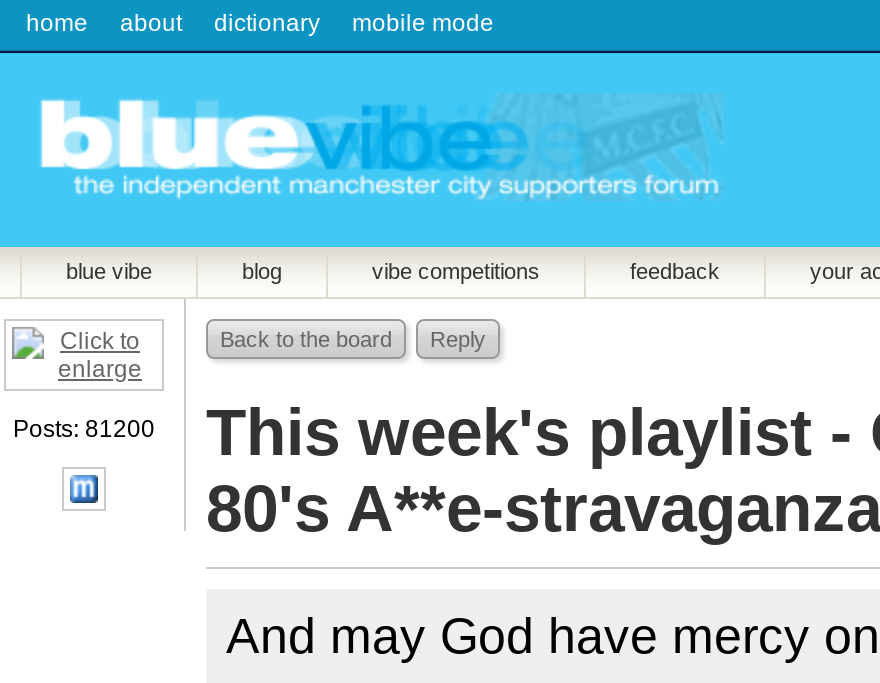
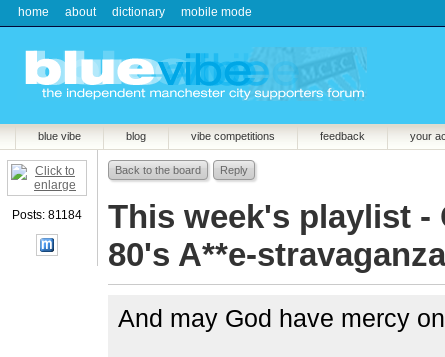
- Posts: 81200
+ Posts: 81184
